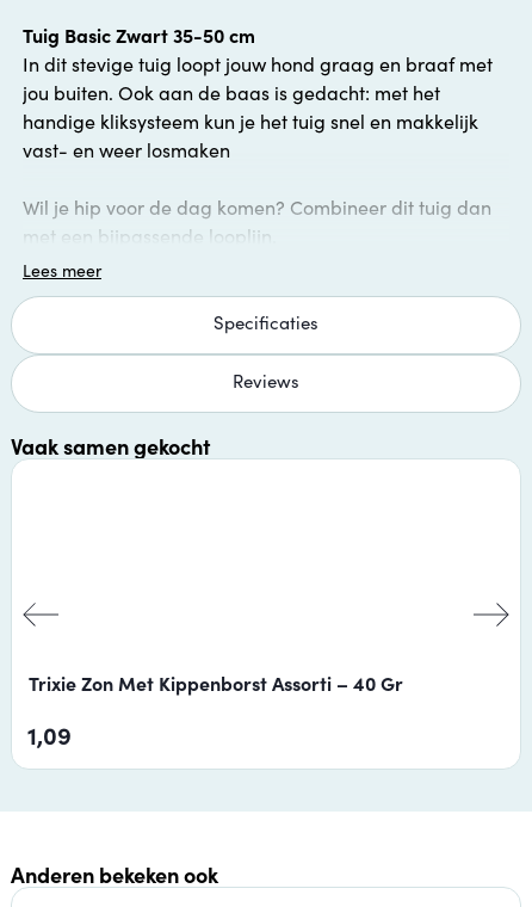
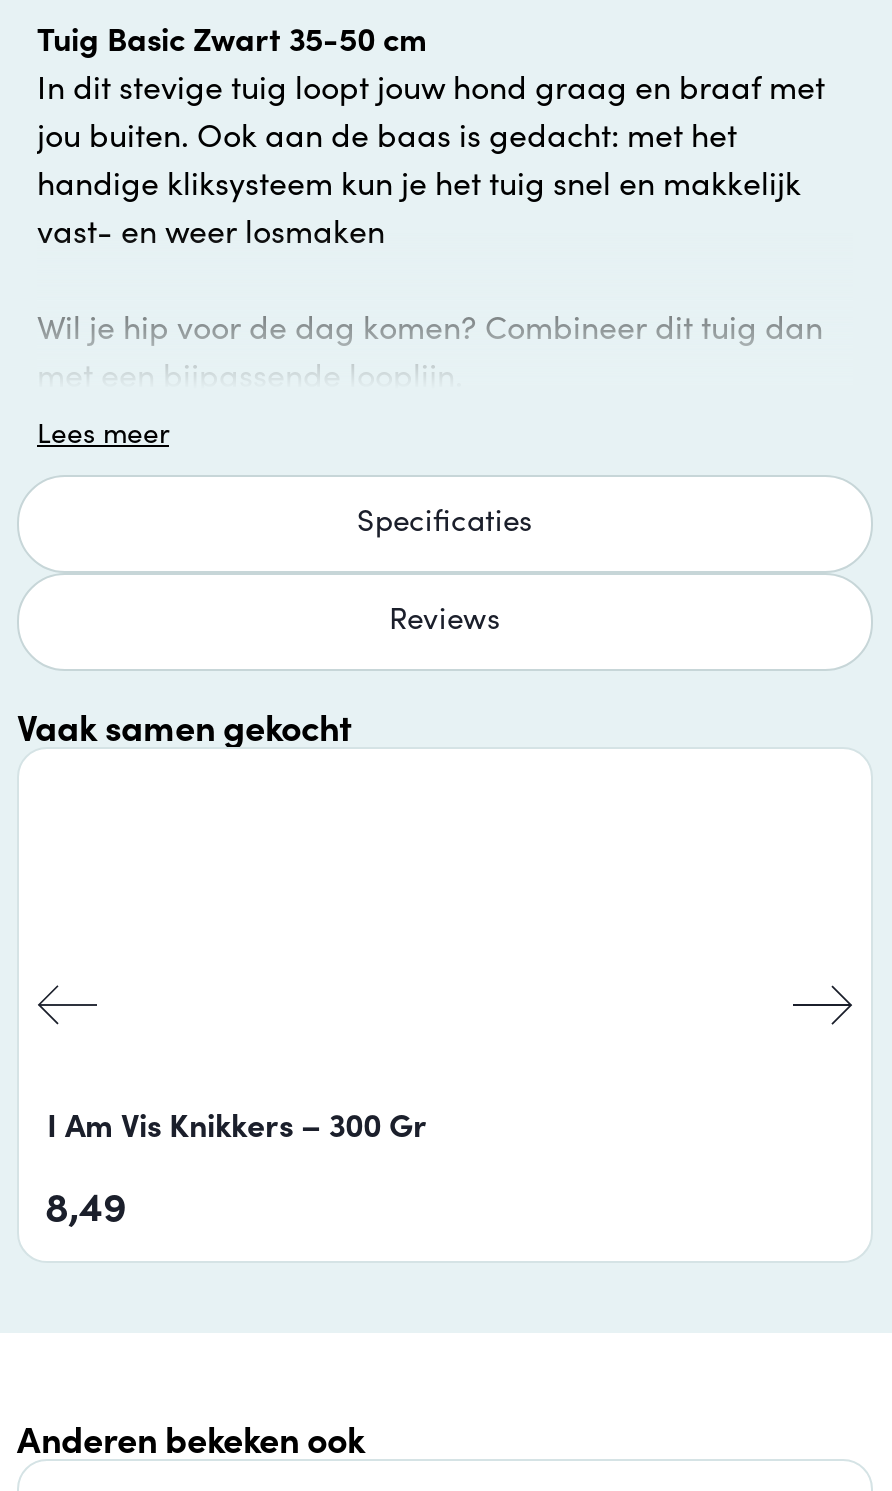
- Trixie Zon Met Kippenborst Assorti – 40 Gr
+ I Am Vis Knikkers – 300 Gr

- 1,09
+ 8,49
